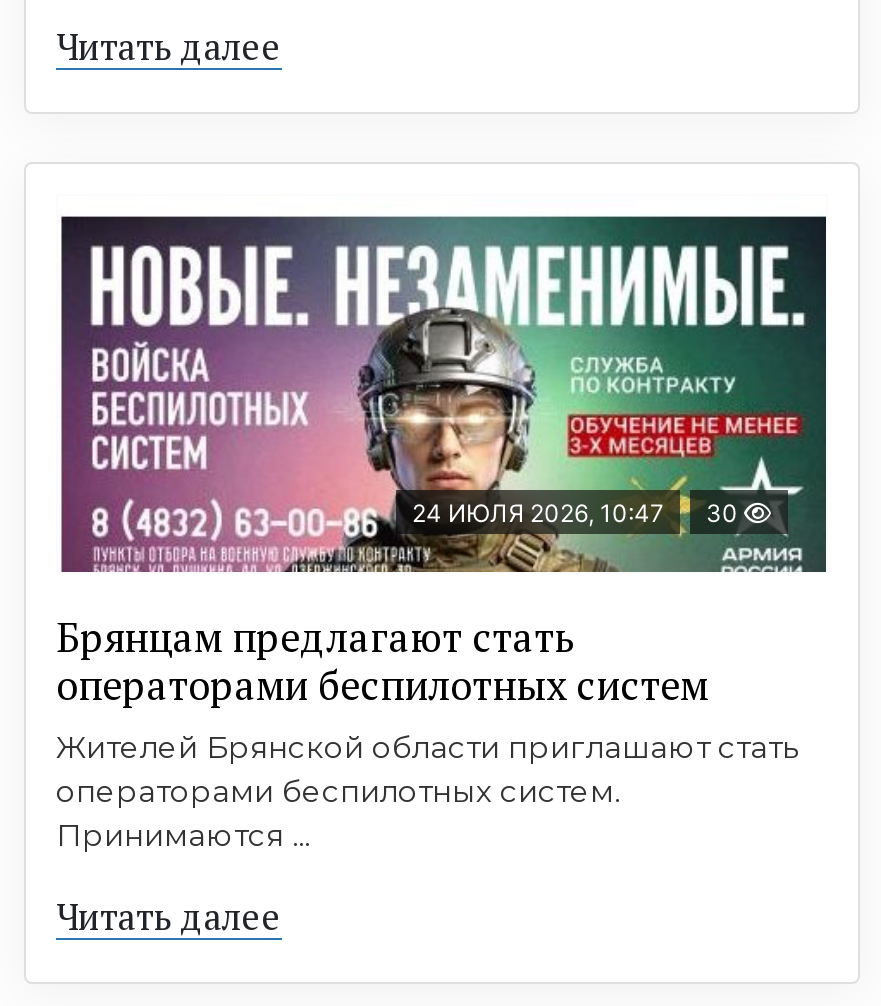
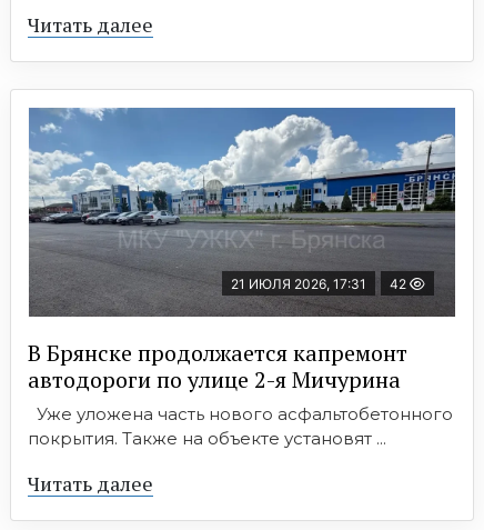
- [image]
- 24 ИЮЛЯ 2026, 10:47
- 30
+ [image]
+ 21 ИЮЛЯ 2026, 17:31
+ 42

- Брянцам предлагают стать
- оперaторами бeспилотных систeм
- Жителей Брянской области приглашают стать
- операторами беспилотных систем.
- Принимаются ...
+ В Брянске продолжается капремонт
+ автодороги по улице 2-я Мичурина
+ Уже уложена часть нового асфальтобетонного
+ покрытия. Также на объекте установят ...
